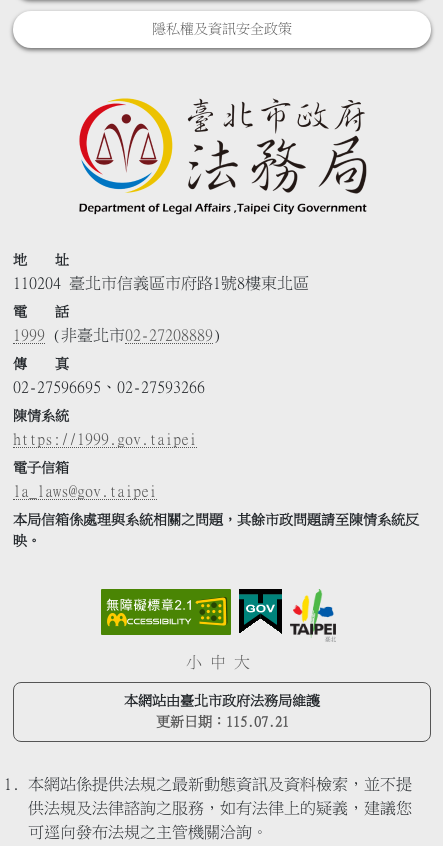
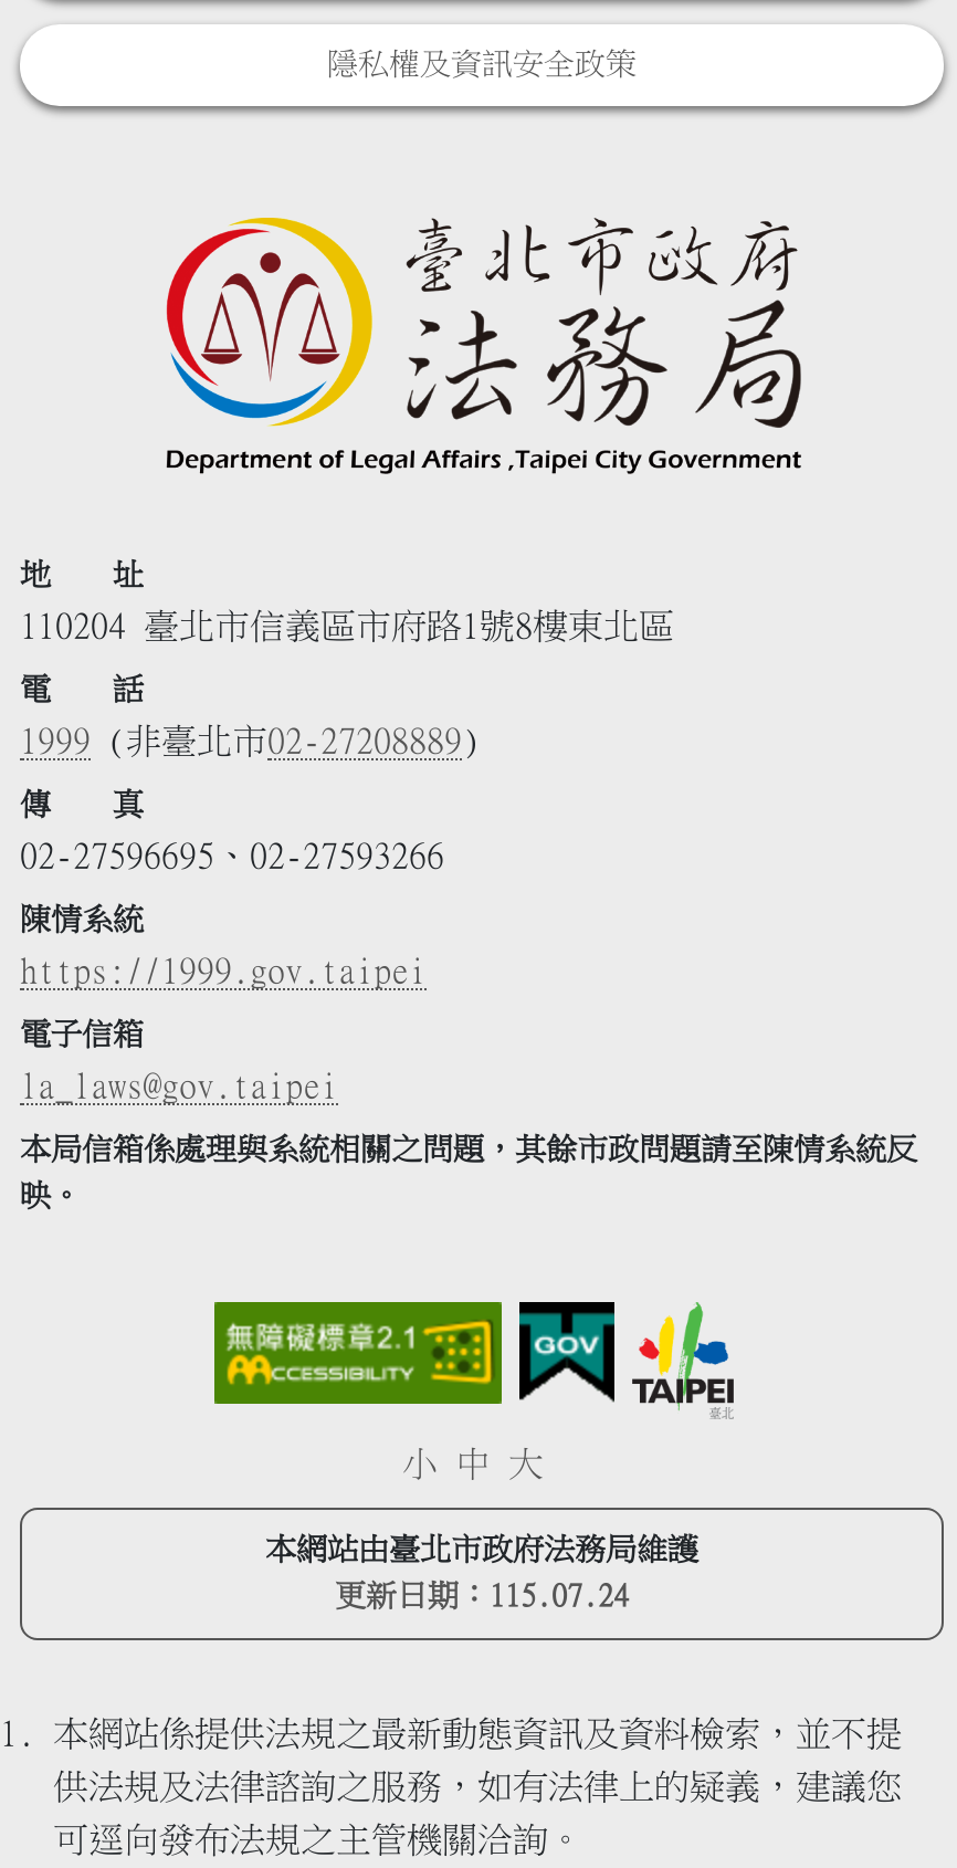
- 更新日期：115.07.21
+ 更新日期：115.07.24
